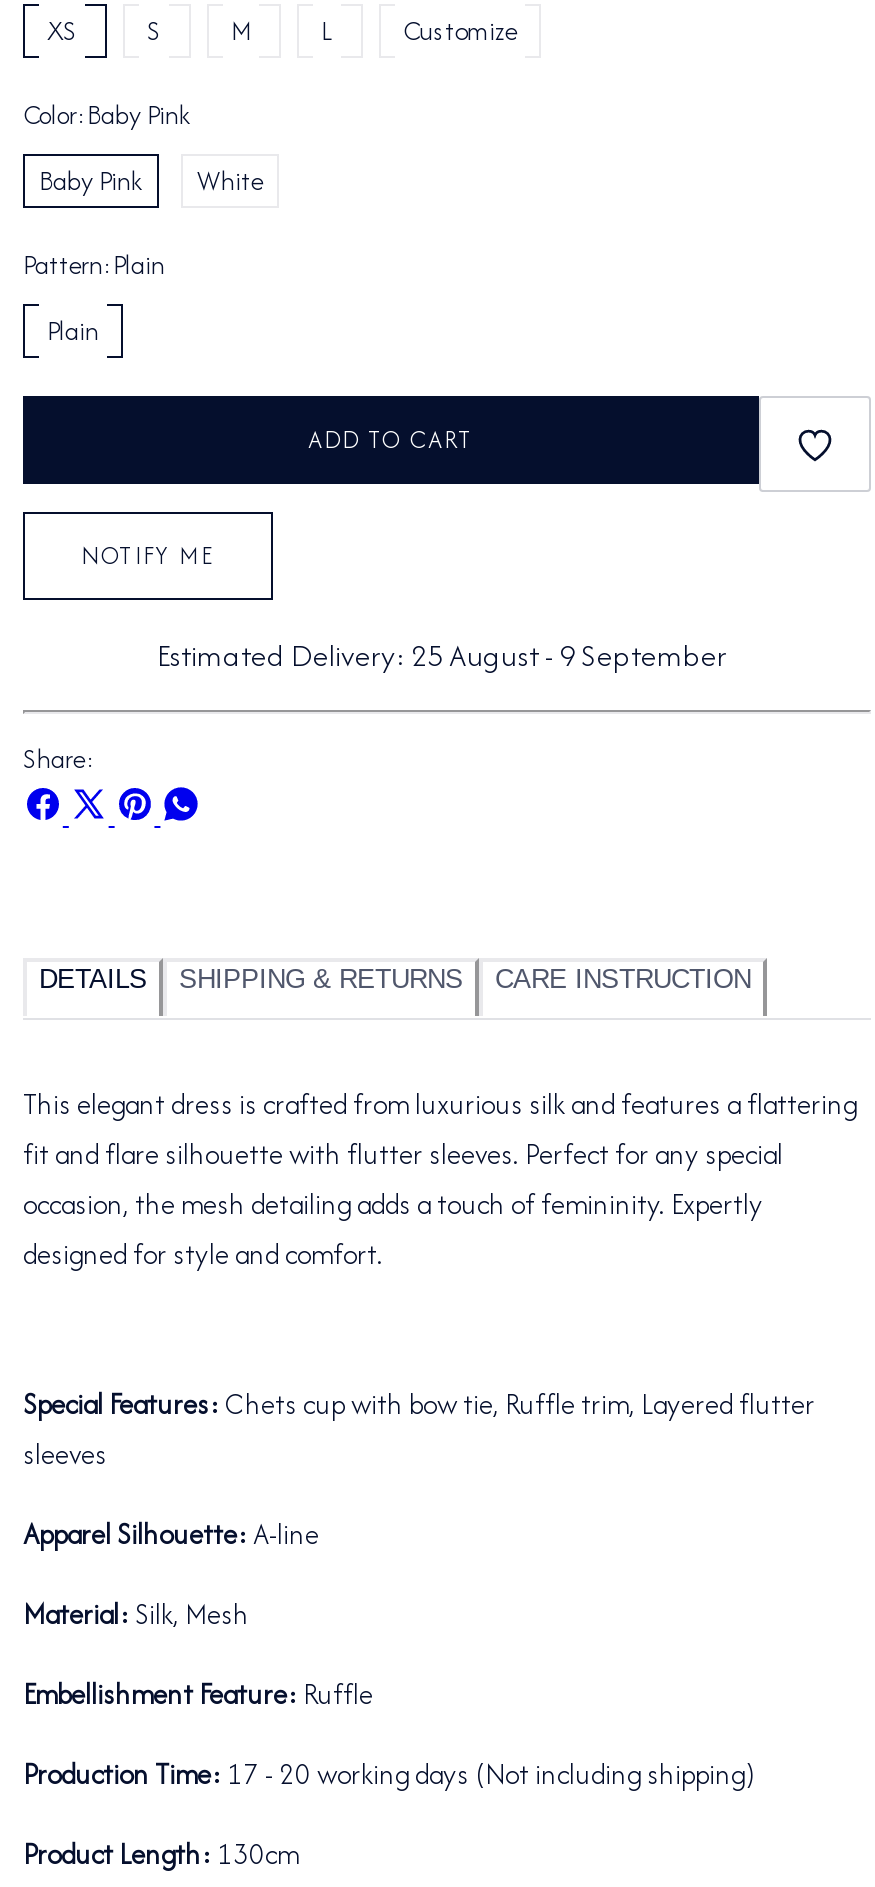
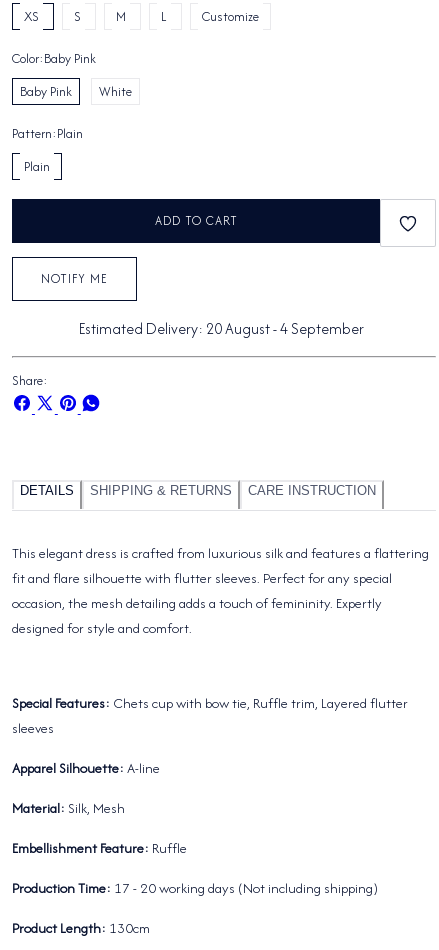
- Estimated Delivery: 25 August- 9 September
+ Estimated Delivery: 20 August- 4 September
